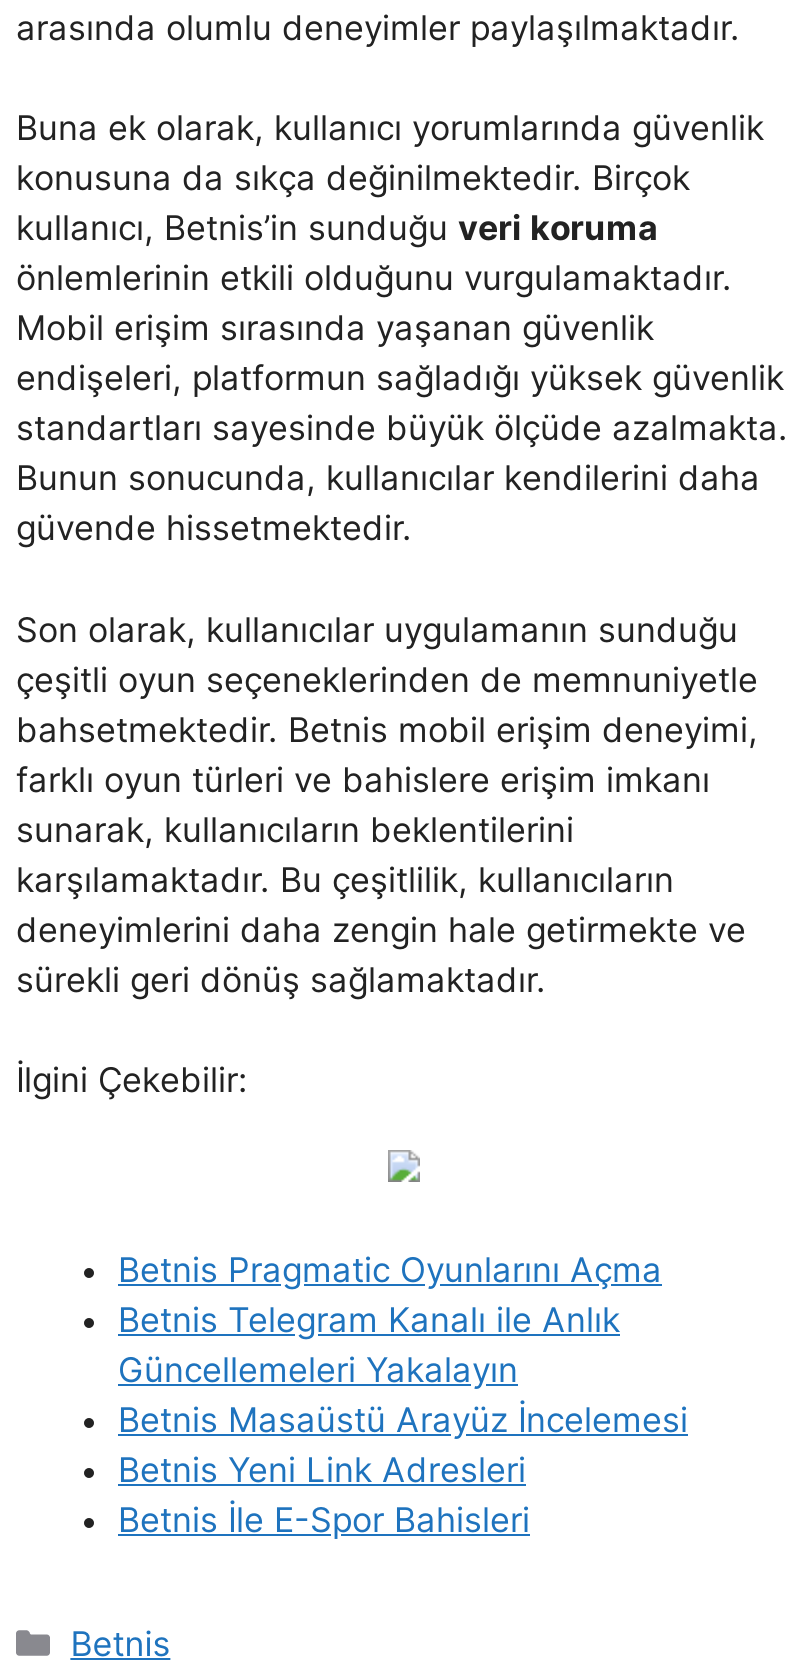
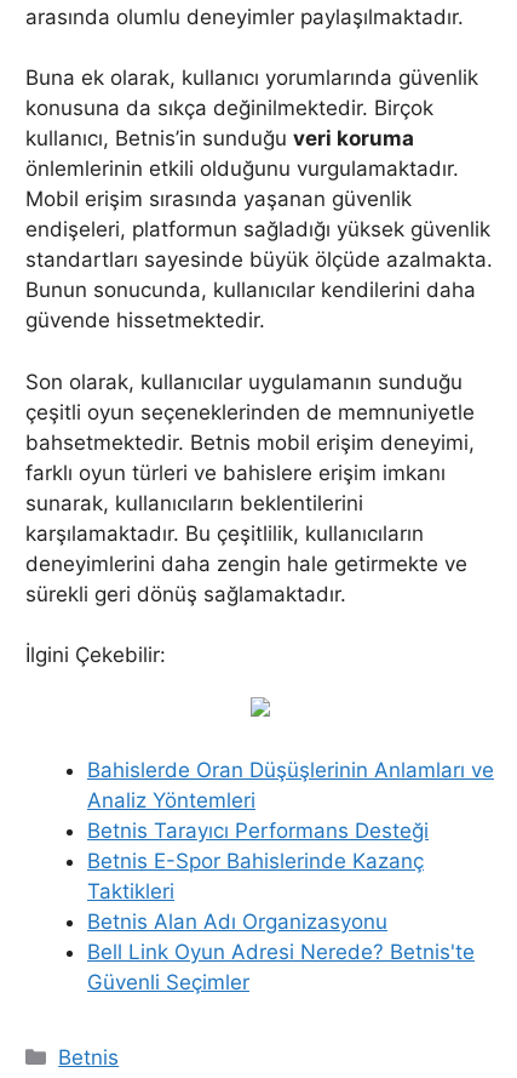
- Betnis Pragmatic Oyunlarını Açma
- Betnis Telegram Kanalı ile Anlık
- Güncellemeleri Yakalayın
- Betnis Masaüstü Arayüz İncelemesi
- Betnis Yeni Link Adresleri
- Betnis İle E-Spor Bahisleri
+ Bahislerde Oran Düşüşlerinin Anlamları ve
+ Analiz Yöntemleri
+ Betnis Tarayıcı Performans Desteği
+ Betnis E-Spor Bahislerinde Kazanç
+ Taktikleri
+ Betnis Alan Adı Organizasyonu
+ Bell Link Oyun Adresi Nerede? Betnis'te
+ Güvenli Seçimler
